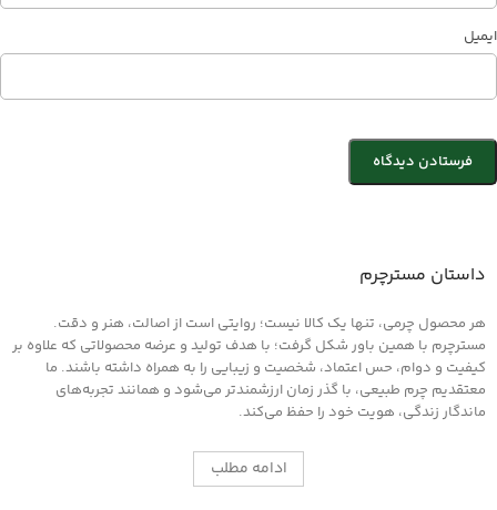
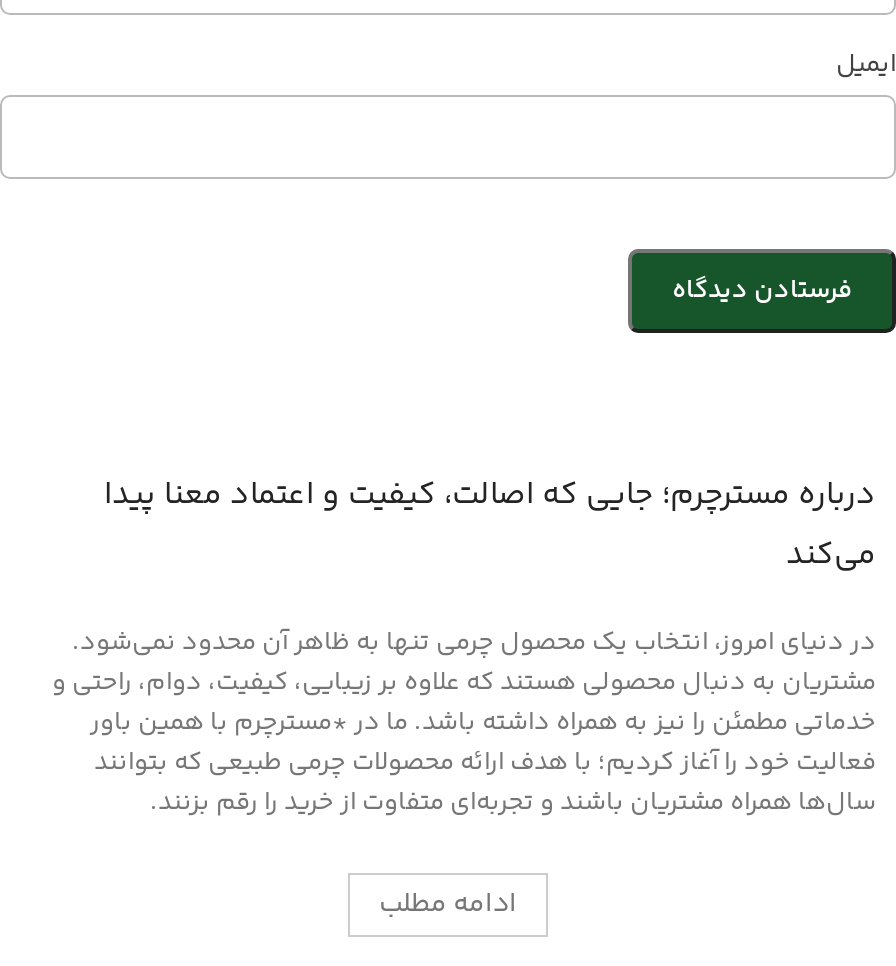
- داستان مسترچرم
+ درباره مسترچرم؛ جایی که اصالت، کیفیت و اعتماد معنا پیدا
+ می‌کند

- هر محصول چرمی، تنها یک کالا نیست؛ روایتی است از اصالت، هنر و دقت.
- مسترچرم با همین باور شکل گرفت؛ با هدف تولید و عرضه محصولاتی که علاوه بر
- کیفیت و دوام، حس اعتماد، شخصیت و زیبایی را به همراه داشته باشند. ما
- معتقدیم چرم طبیعی، با گذر زمان ارزشمندتر می‌شود و همانند تجربه‌های
- ماندگار زندگی، هویت خود را حفظ می‌کند.
+ در دنیای امروز، انتخاب یک محصول چرمی تنها به ظاهر آن محدود نمی‌شود.
+ مشتریان به دنبال محصولی هستند که علاوه بر زیبایی، کیفیت، دوام، راحتی و
+ خدماتی مطمئن را نیز به همراه داشته باشد. ما در *مسترچرم با همین باور
+ فعالیت خود را آغاز کردیم؛ با هدف ارائه محصولات چرمی طبیعی که بتوانند
+ سال‌ها همراه مشتریان باشند و تجربه‌ای متفاوت از خرید را رقم بزنند.
